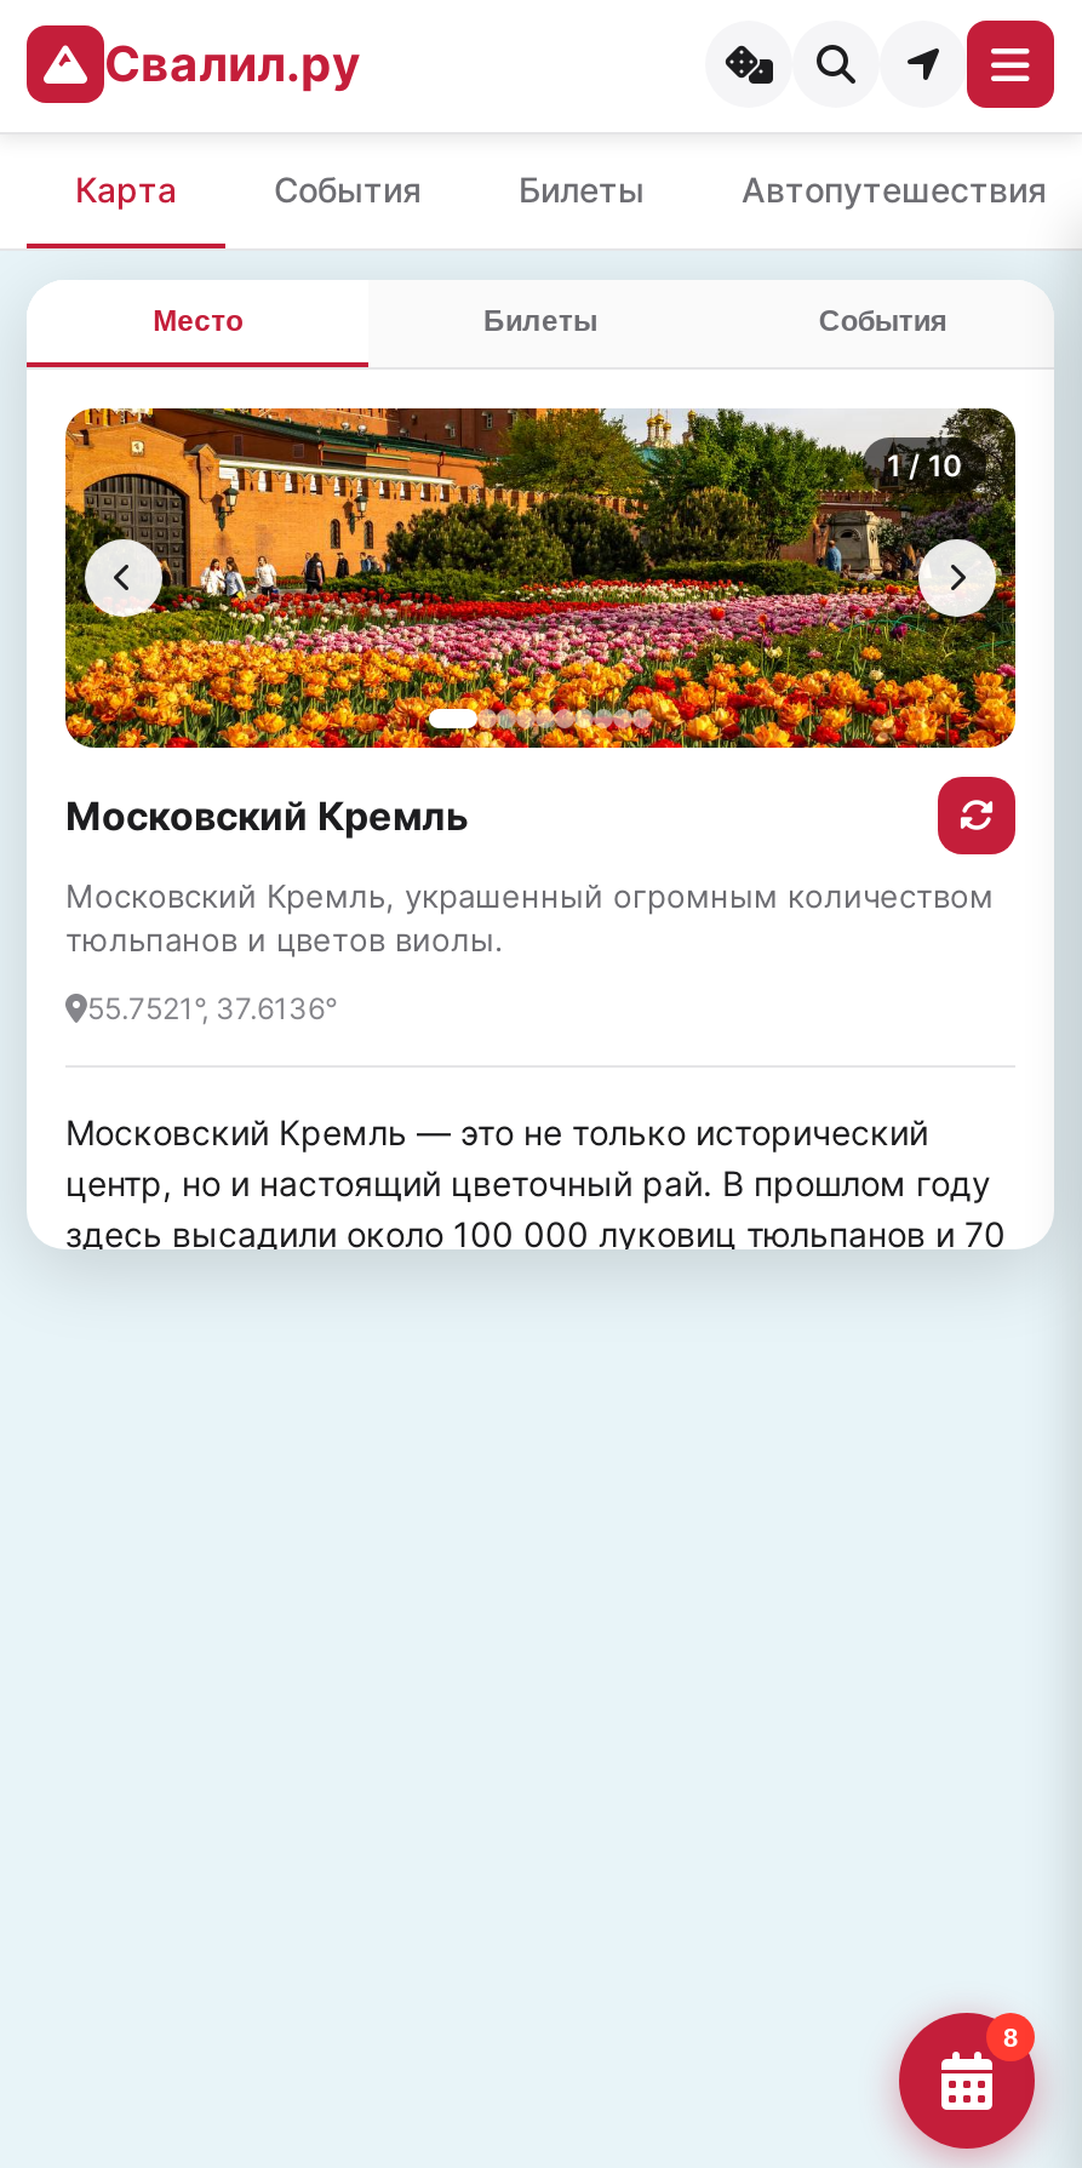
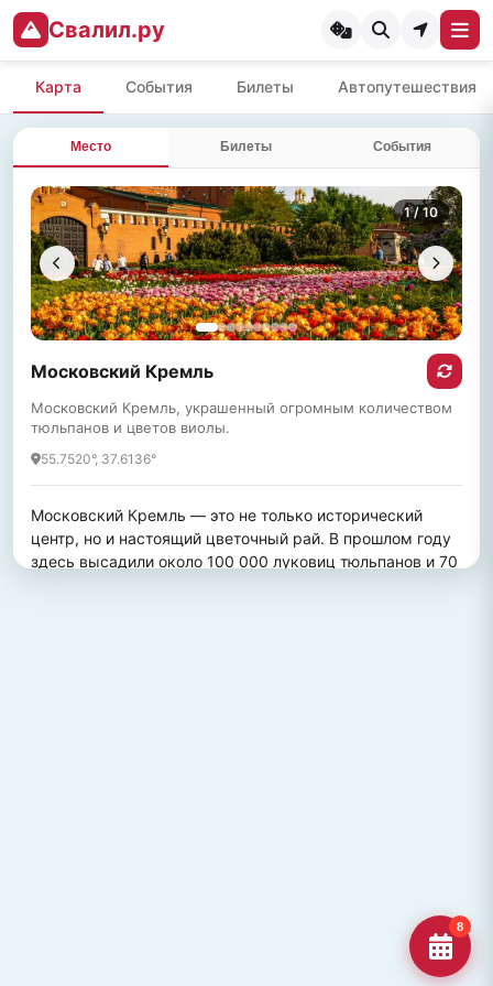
- 55.7521°, 37.6136°
+ 55.7520°, 37.6136°
